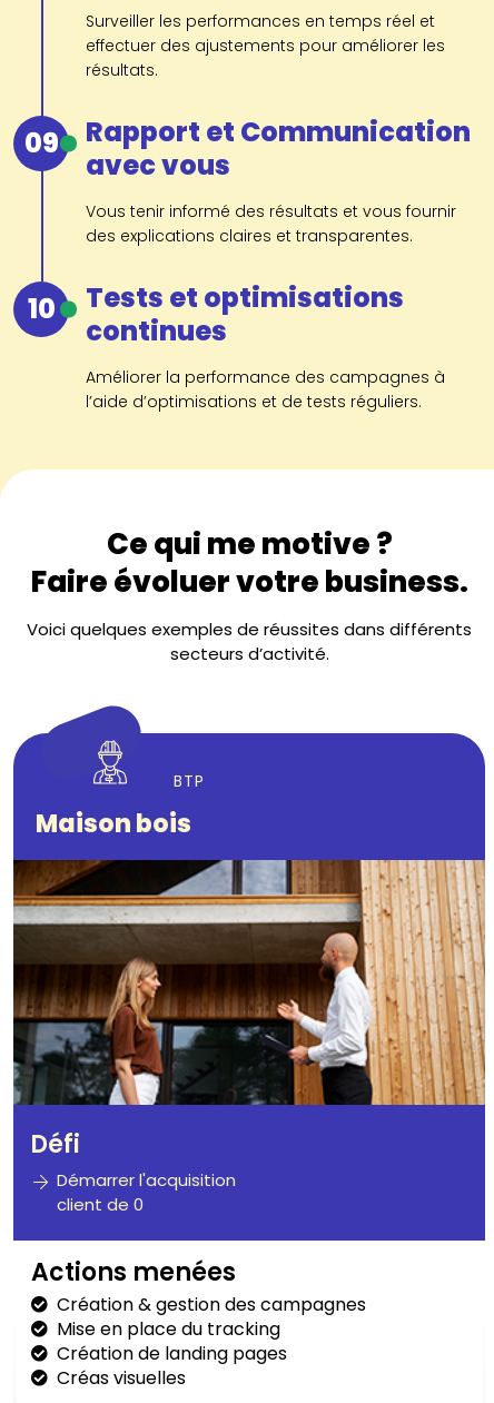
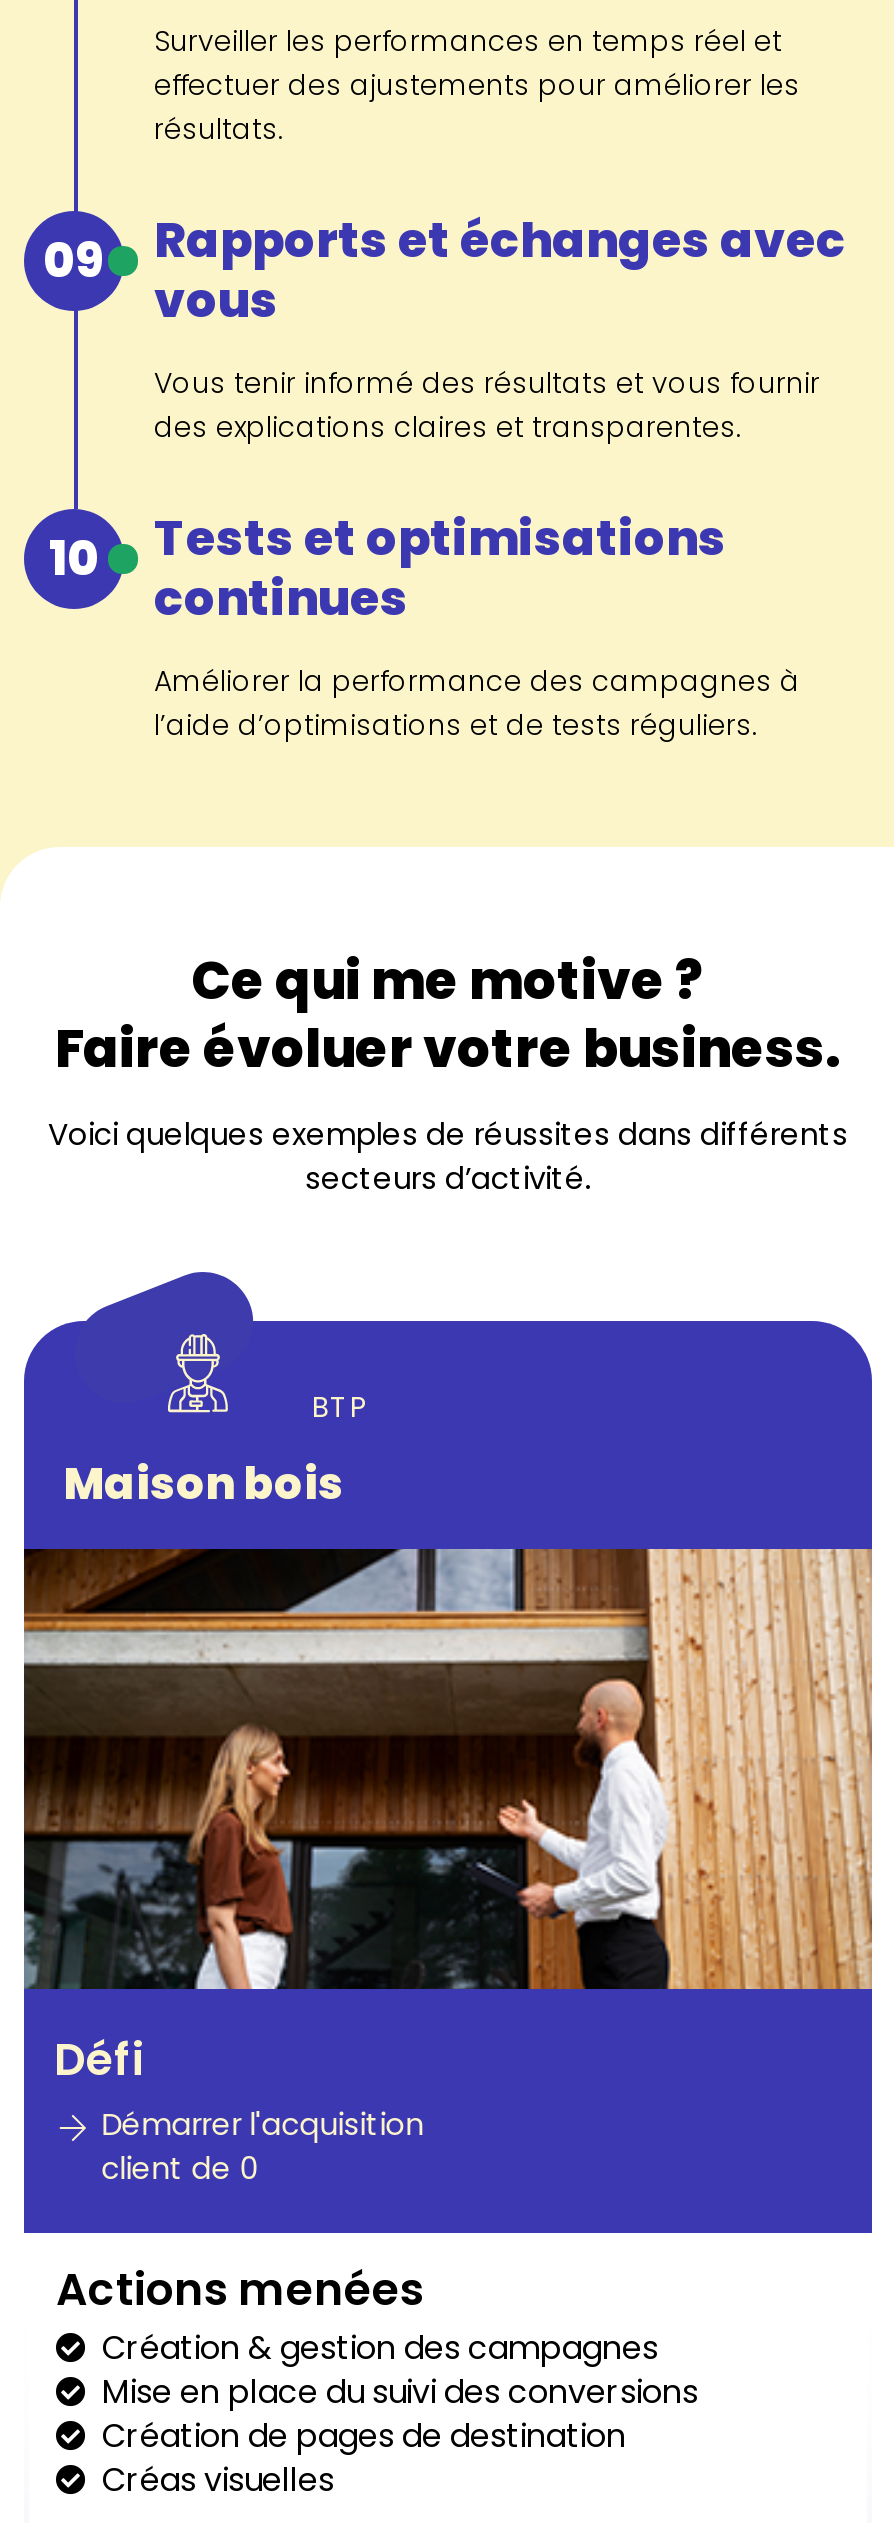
- Rapport et Communication
- avec vous
+ Rapports et échanges avec
+ vous

- Mise en place du tracking
- Création de landing pages
+ Mise en place du suivi des conversions
+ Création de pages de destination
